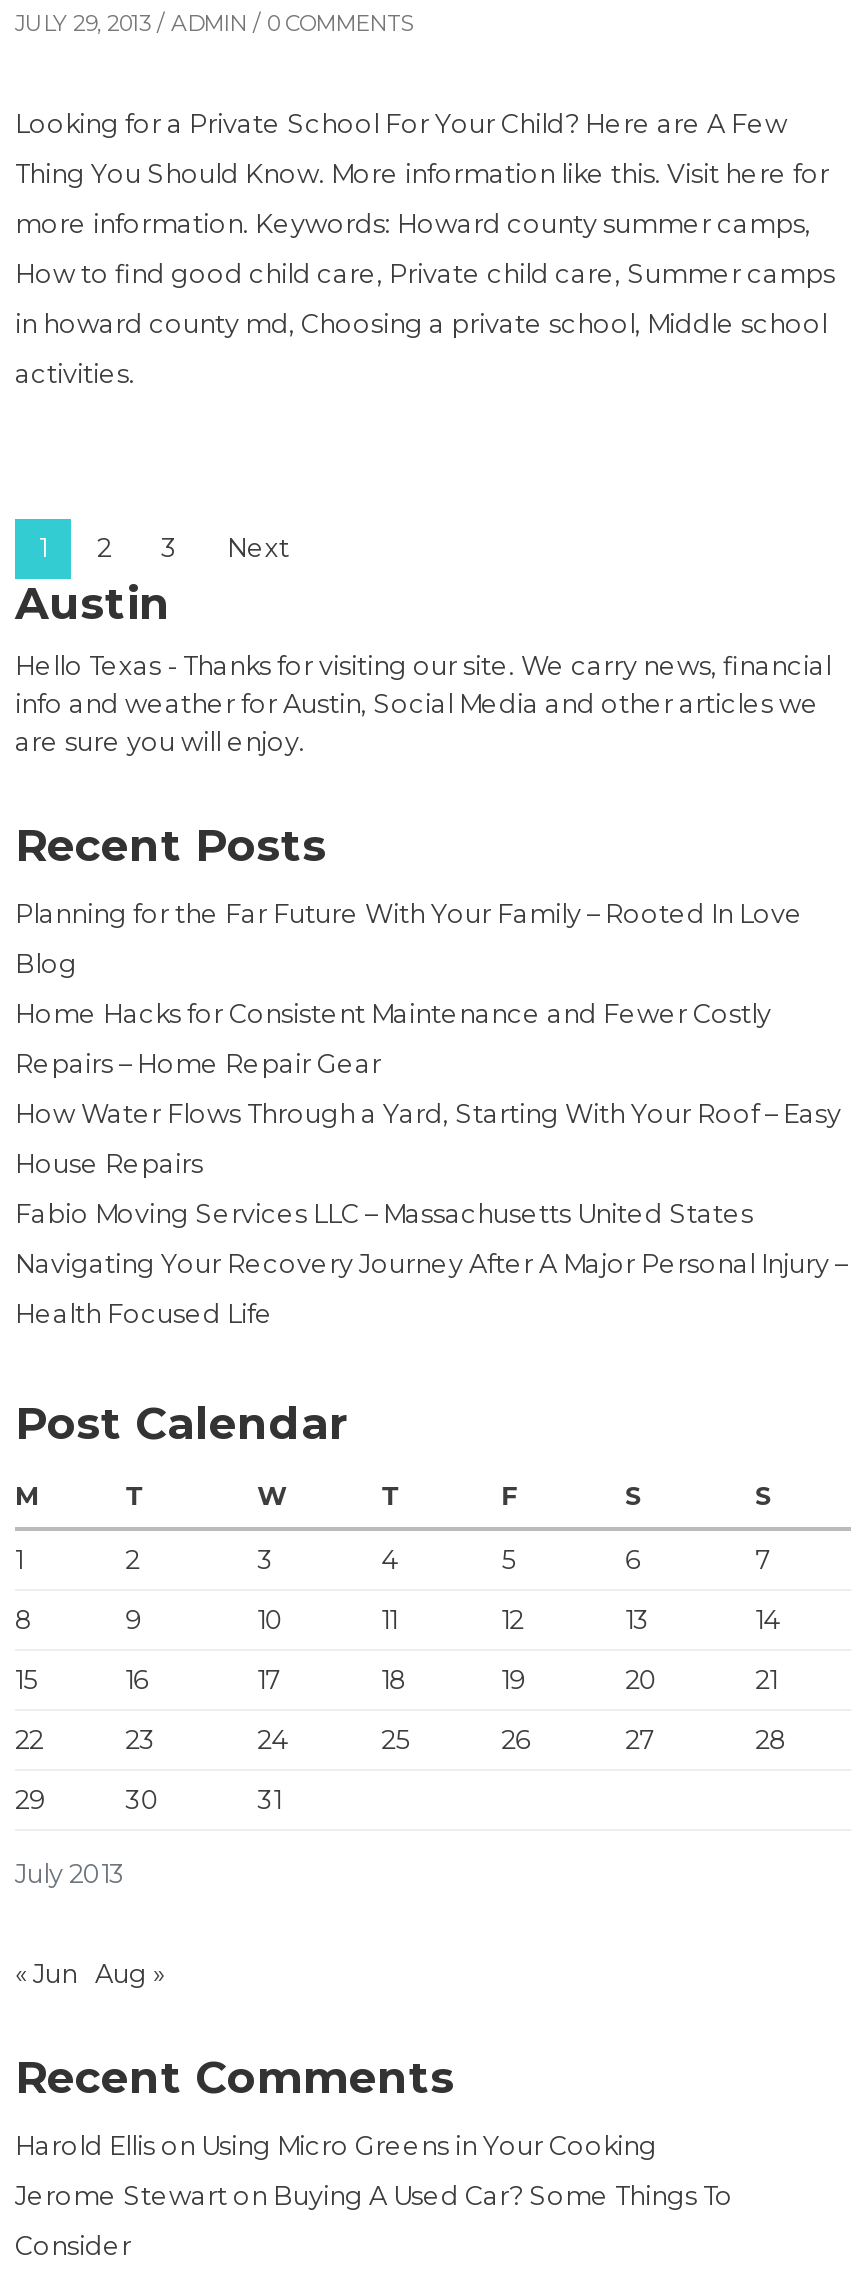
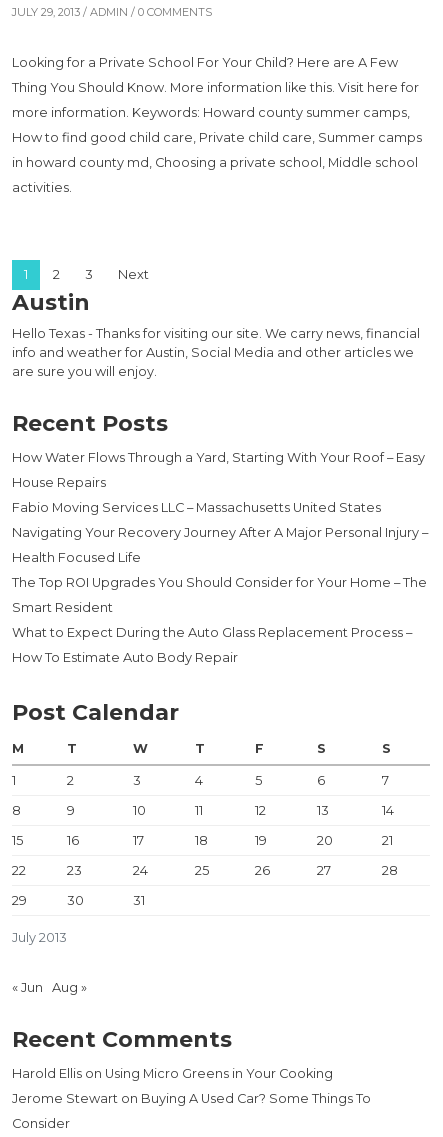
- Planning for the Far Future With Your Family – Rooted In Love
- Blog
- Home Hacks for Consistent Maintenance and Fewer Costly
- Repairs – Home Repair Gear

moved up: How Water Flows Through a Yard, Starting With Your Roof – Easy | House Repairs | Fabio Moving Services LLC – Massachusetts United States | Navigating Your Recovery Journey After A Major Personal Injury – | Health Focused Life

+ The Top ROI Upgrades You Should Consider for Your Home – The
+ Smart Resident
+ What to Expect During the Auto Glass Replacement Process –
+ How To Estimate Auto Body Repair
